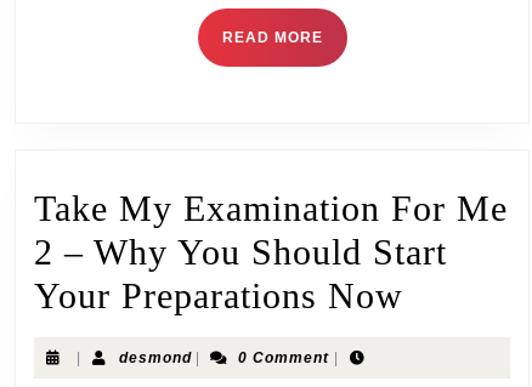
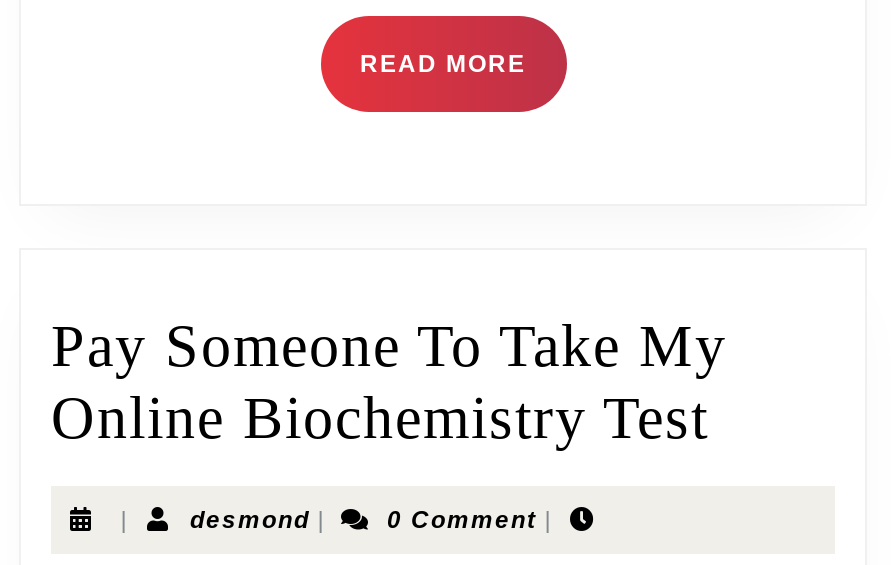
- Take My Examination For Me
- 2 – Why You Should Start
- Your Preparations Now
+ Pay Someone To Take My
+ Online Biochemistry Test
